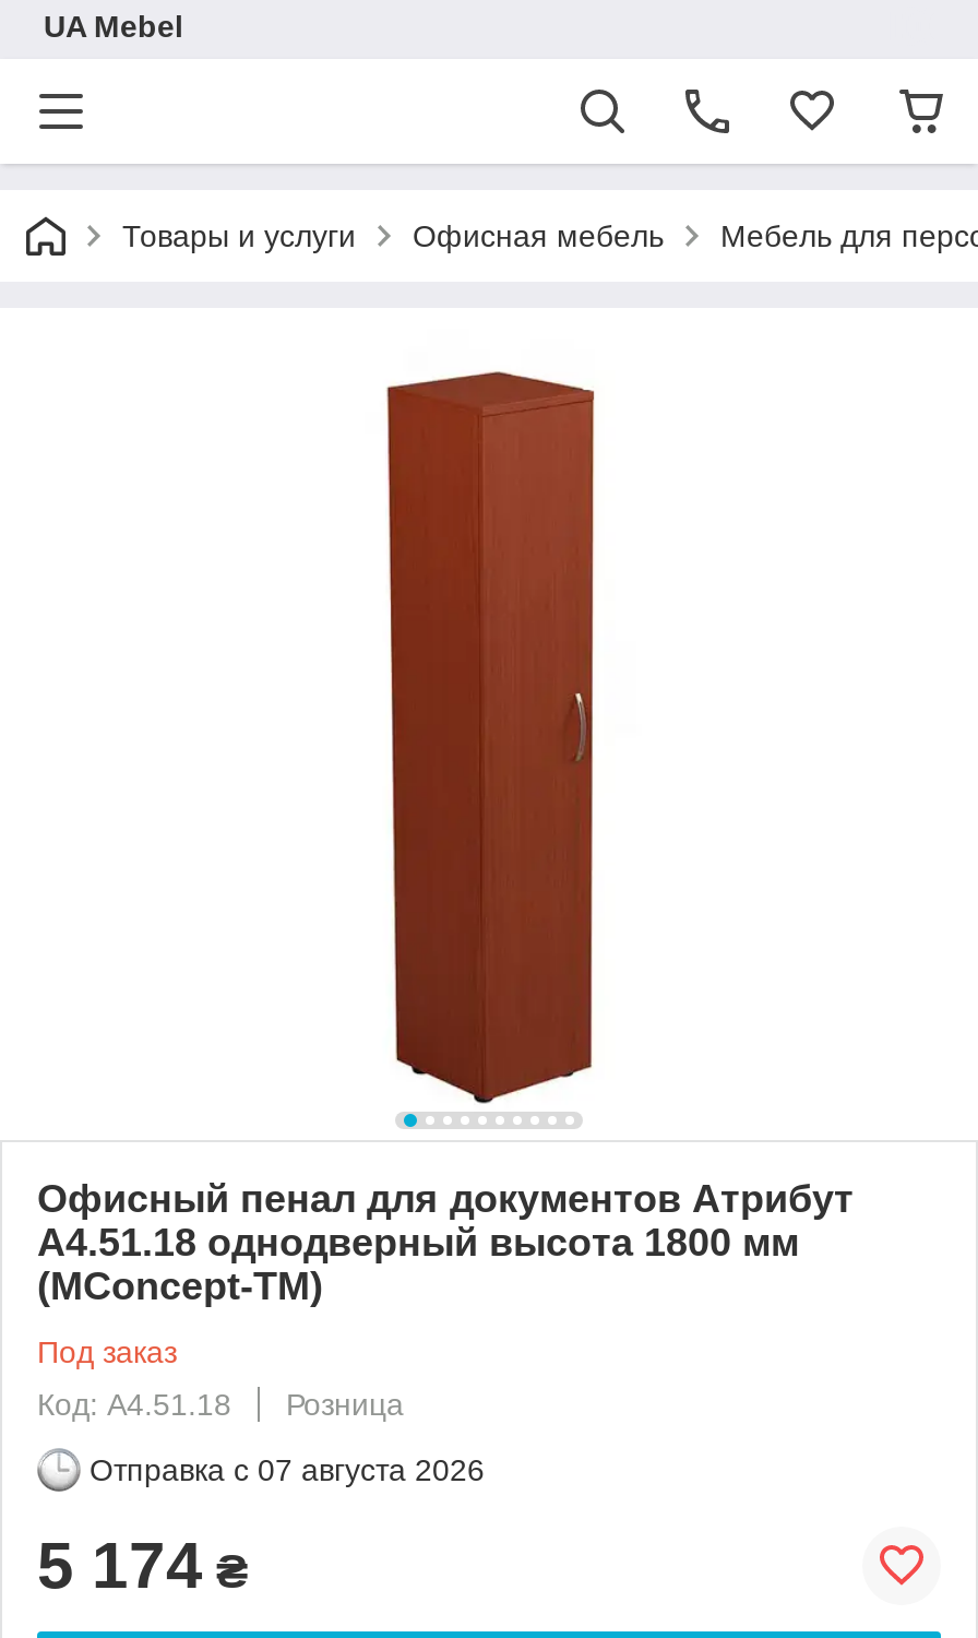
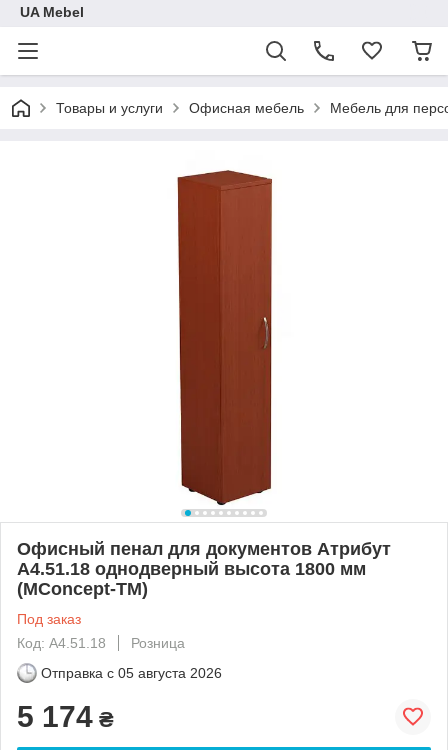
- Отправка с 07 августа 2026
+ Отправка с 05 августа 2026
